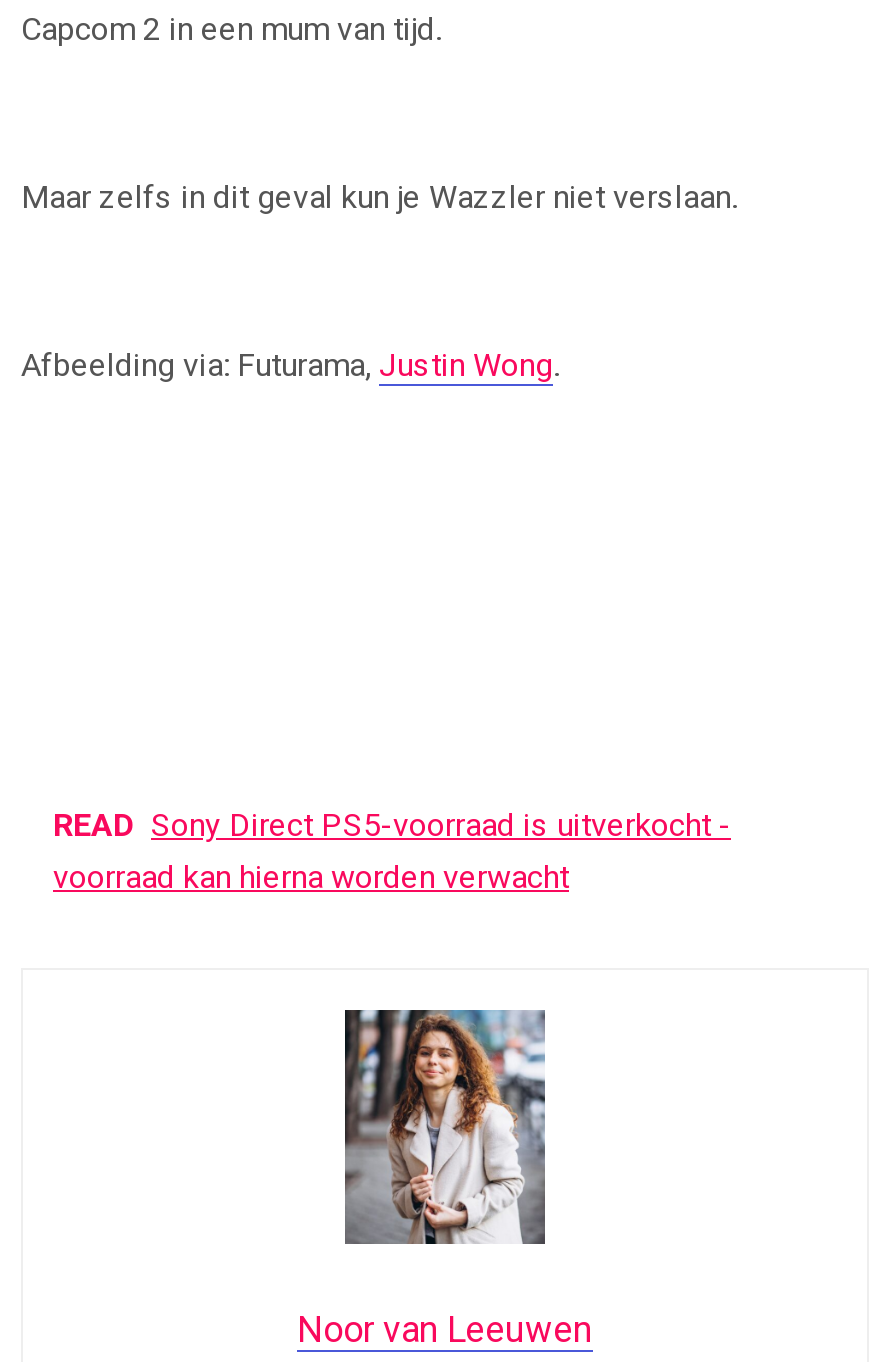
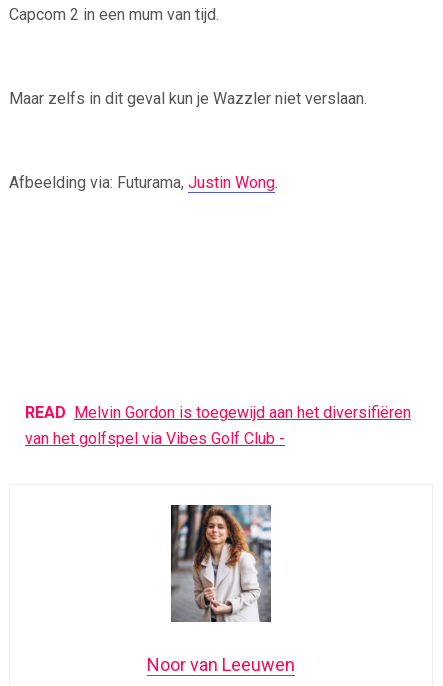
- READ Sony Direct PS5-voorraad is uitverkocht -
- voorraad kan hierna worden verwacht
+ READ Melvin Gordon is toegewijd aan het diversifiëren
+ van het golfspel via Vibes Golf Club -
